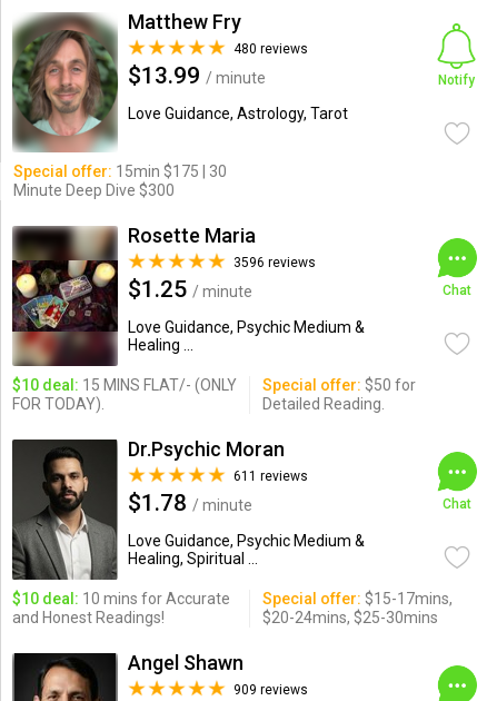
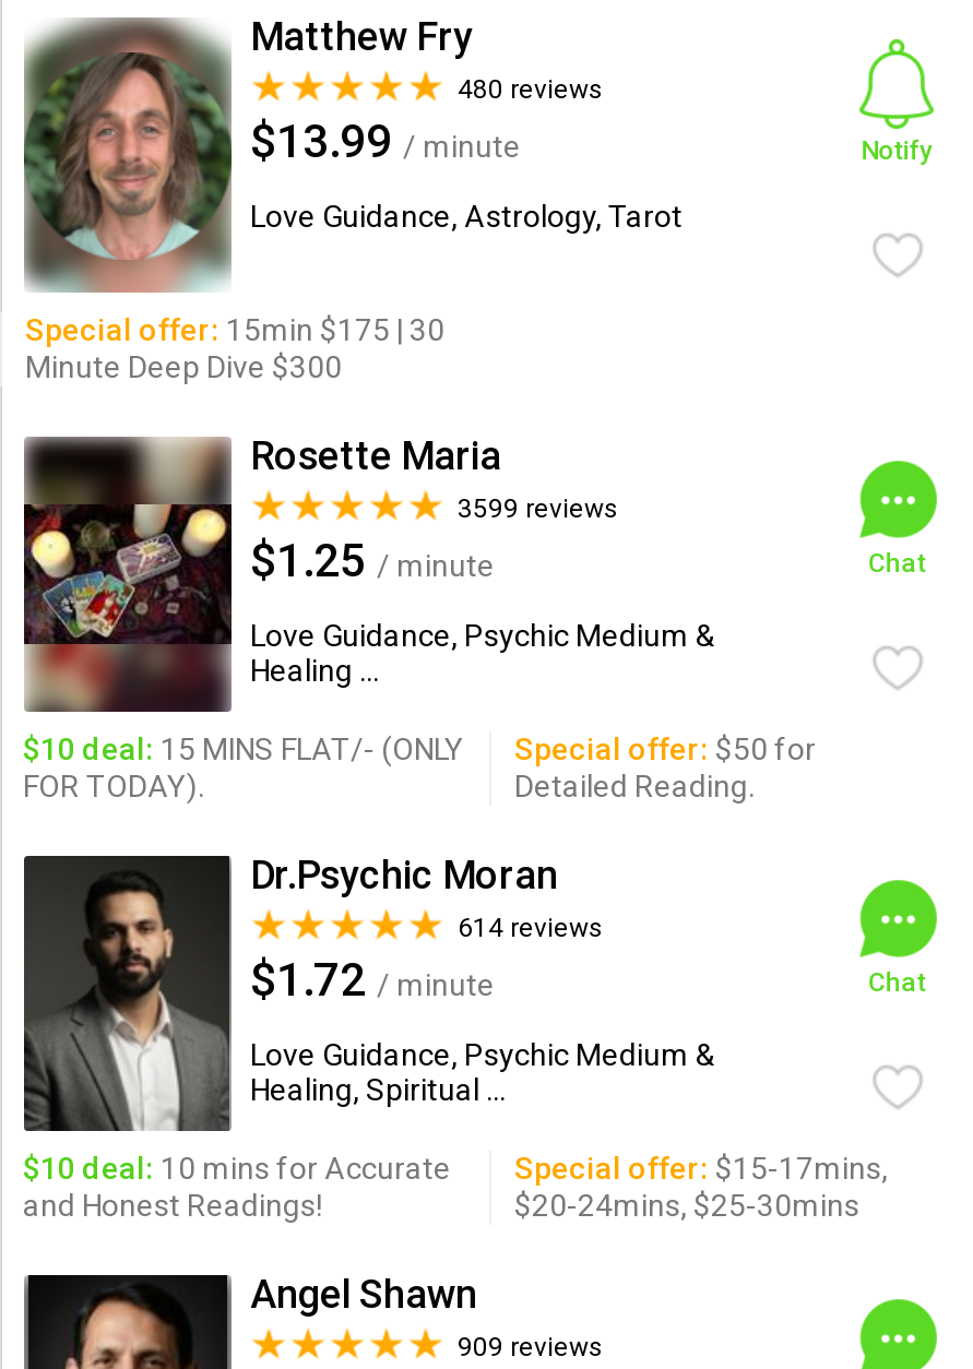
- 3596 reviews
+ 3599 reviews

- 611 reviews
+ 614 reviews

- $1.78 / minute
+ $1.72 / minute
